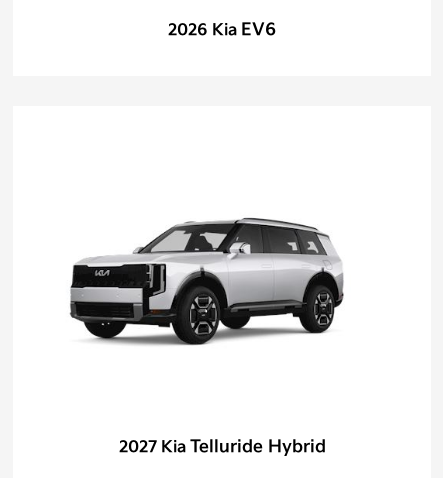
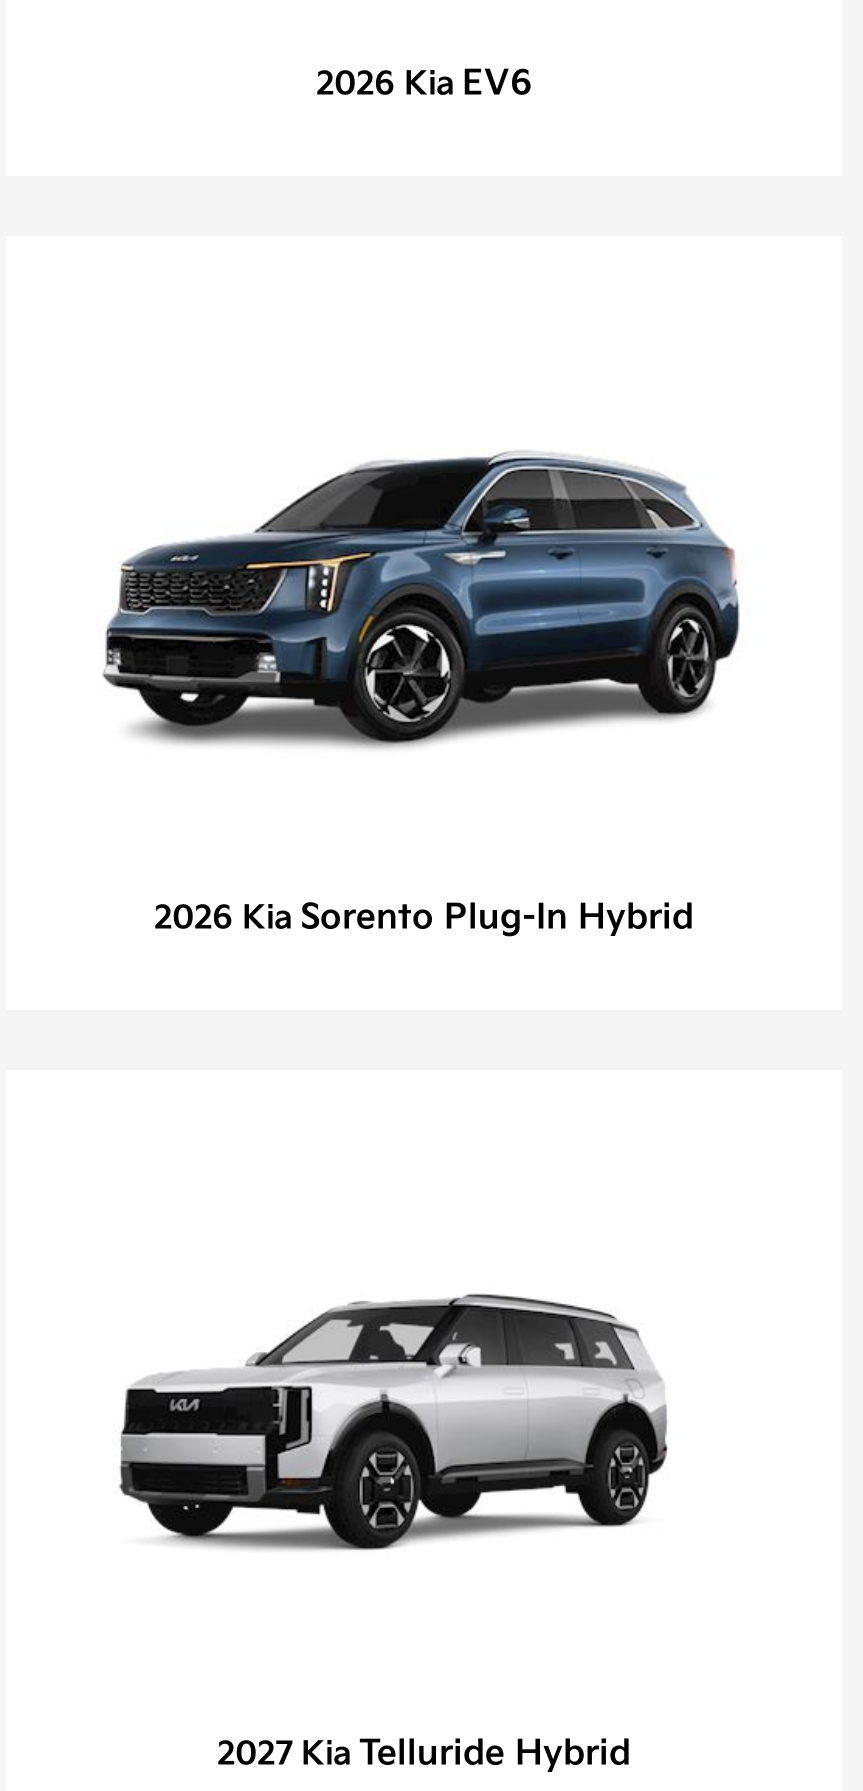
+ [image]

+ 2026 Kia Sorento Plug-In Hybrid
